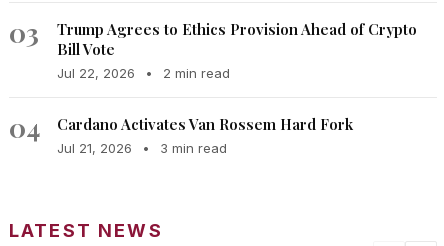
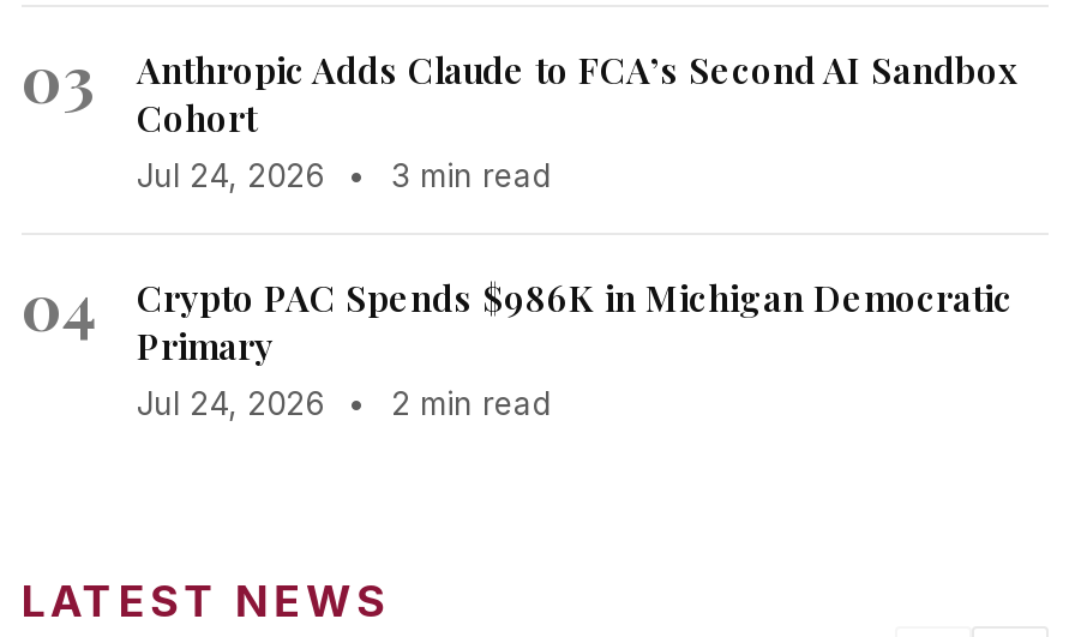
- Trump Agrees to Ethics Provision Ahead of Crypto
- Bill Vote
- Jul 22, 2026 • 2 min read
+ Anthropic Adds Claude to FCA’s Second AI Sandbox
+ Cohort
+ Jul 24, 2026 • 3 min read

- Cardano Activates Van Rossem Hard Fork
- Jul 21, 2026 • 3 min read
+ Crypto PAC Spends $986K in Michigan Democratic
+ Primary
+ Jul 24, 2026 • 2 min read
